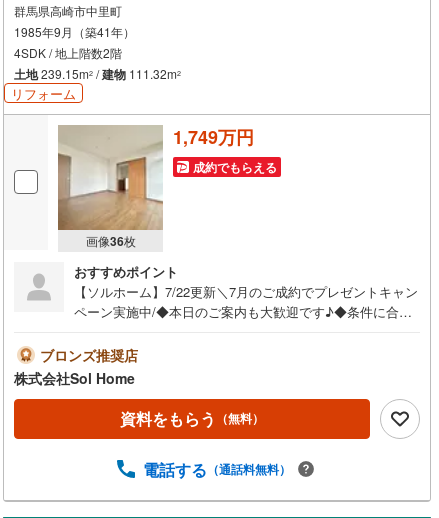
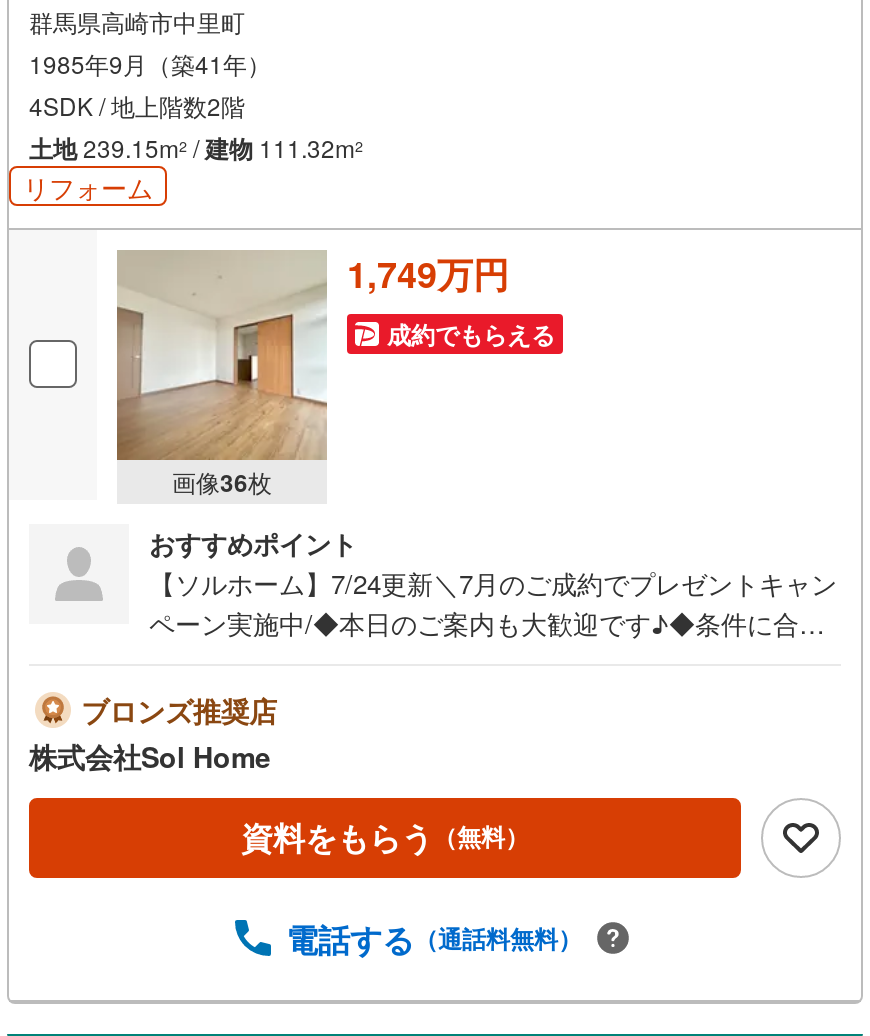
- 【ソルホーム】7/22更新＼7月のご成約でプレゼントキャン
+ 【ソルホーム】7/24更新＼7月のご成約でプレゼントキャン
